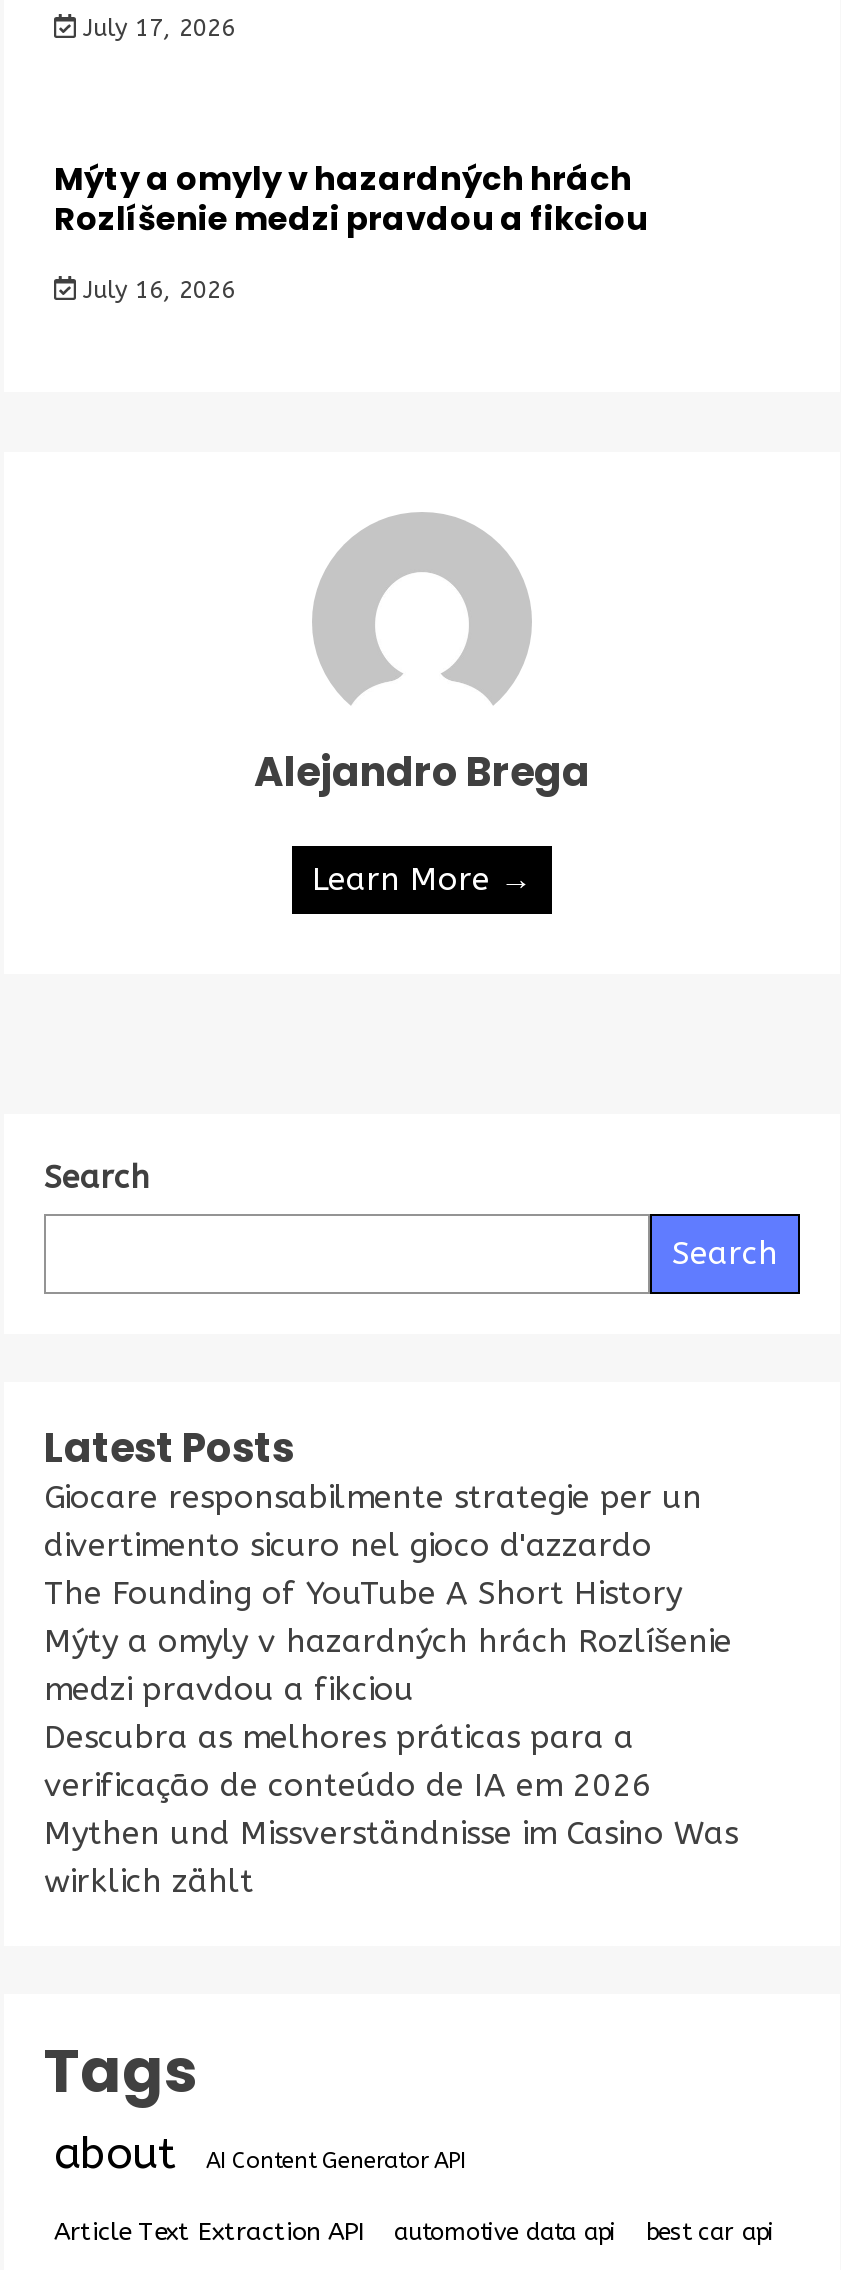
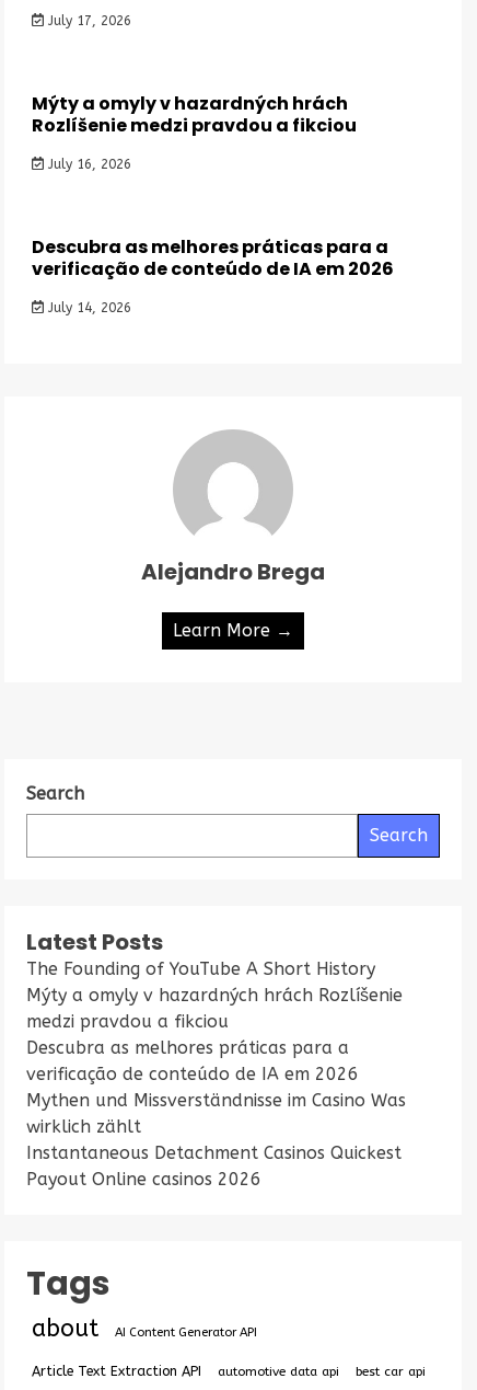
+ Descubra as melhores práticas para a
+ verificação de conteúdo de IA em 2026
+ July 14, 2026

- Giocare responsabilmente strategie per un
- divertimento sicuro nel gioco d'azzardo

+ Instantaneous Detachment Casinos Quickest
+ Payout Online casinos 2026
